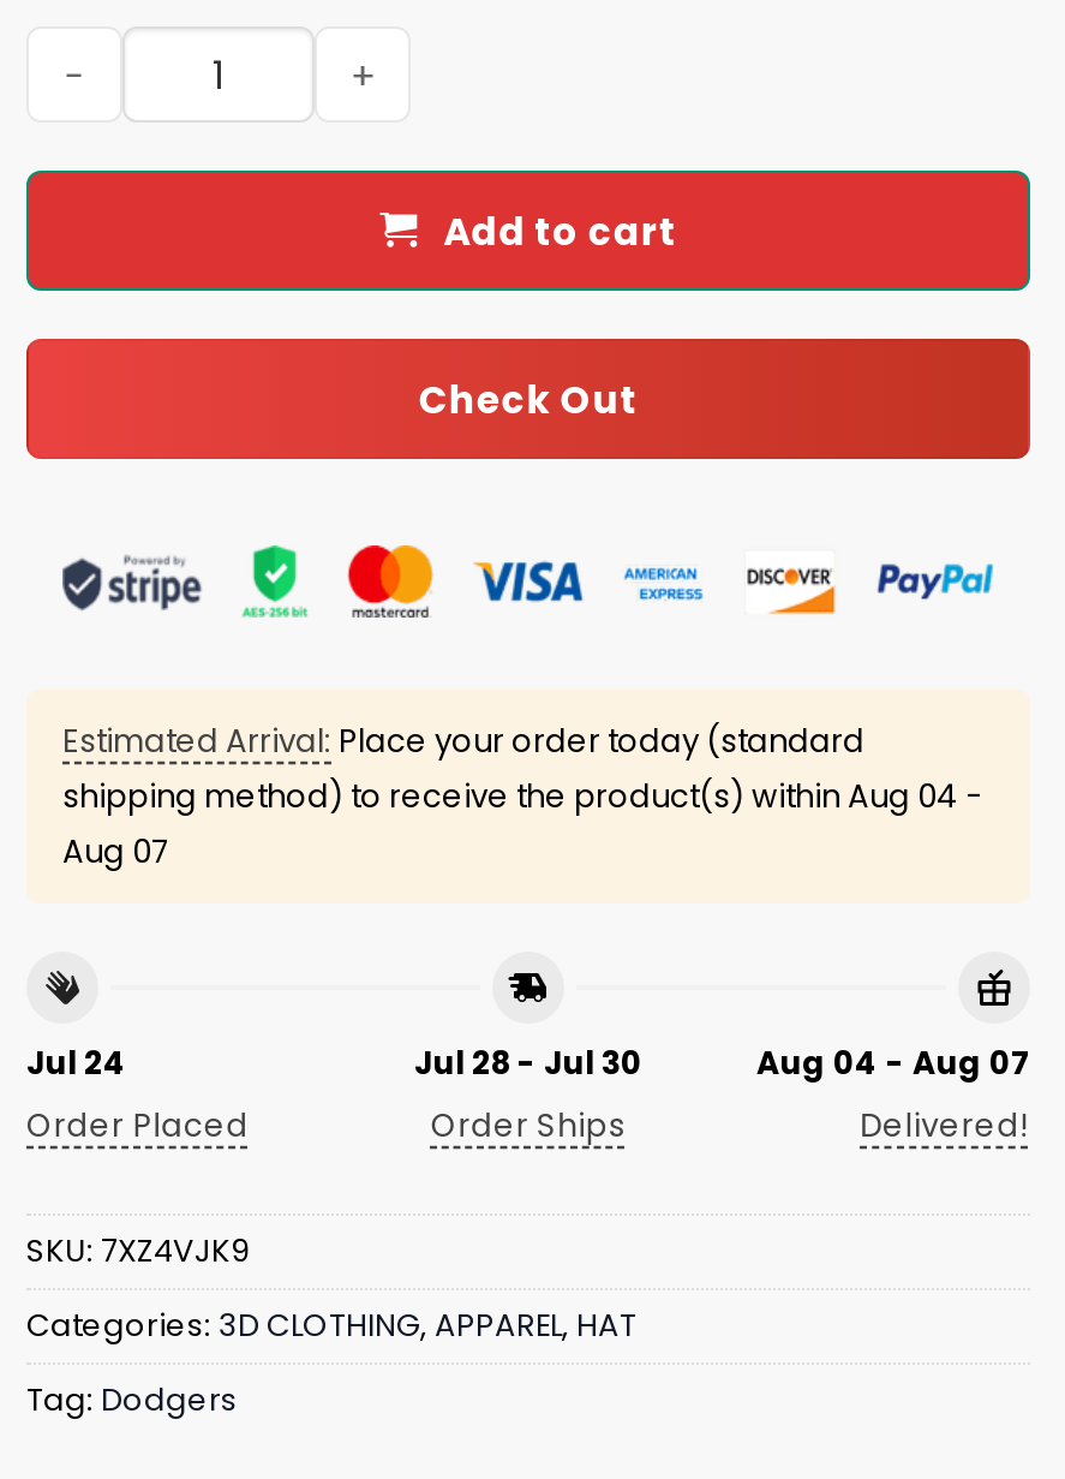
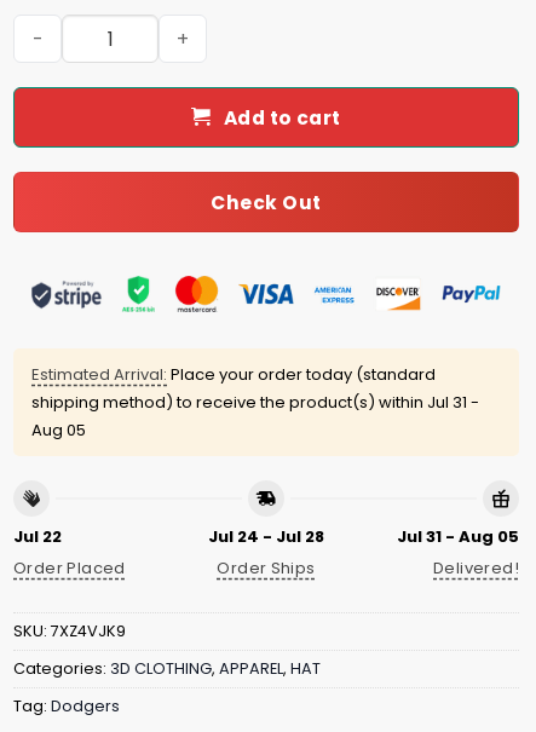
- shipping method) to receive the product(s) within Aug 04 -
+ shipping method) to receive the product(s) within Jul 31 -

- Aug 07
+ Aug 05

- Jul 24
+ Jul 22

- Jul 28 - Jul 30
+ Jul 24 - Jul 28

- Aug 04 - Aug 07
+ Jul 31 - Aug 05
